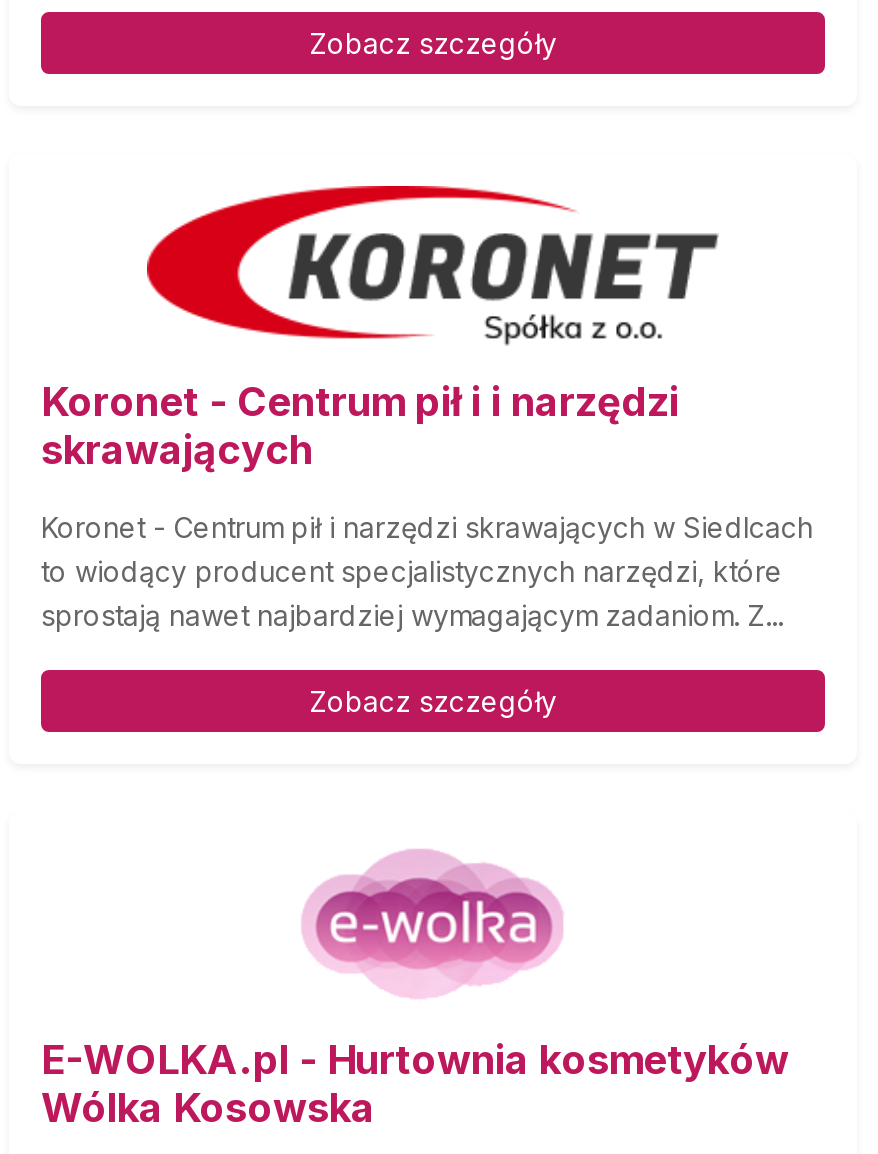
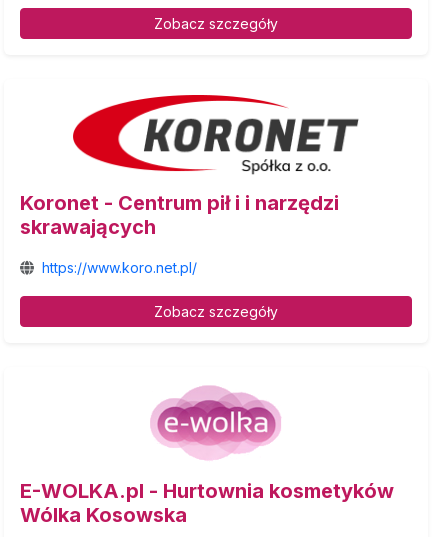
- Koronet - Centrum pił i narzędzi skrawających w Siedlcach
- to wiodący producent specjalistycznych narzędzi, które
- sprostają nawet najbardziej wymagającym zadaniom. Z...
+ https://www.koro.net.pl/
